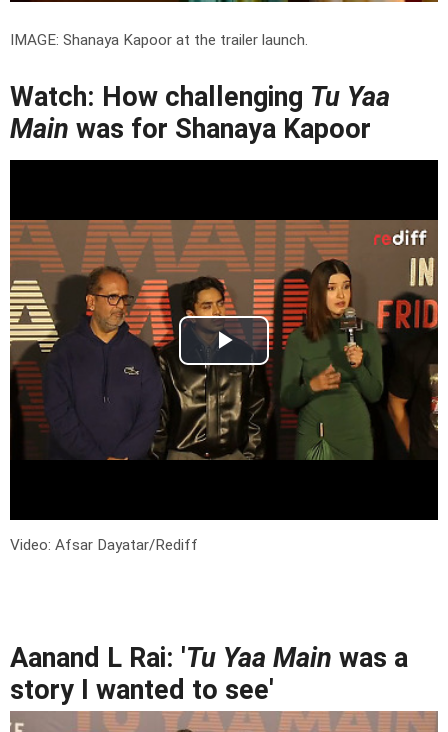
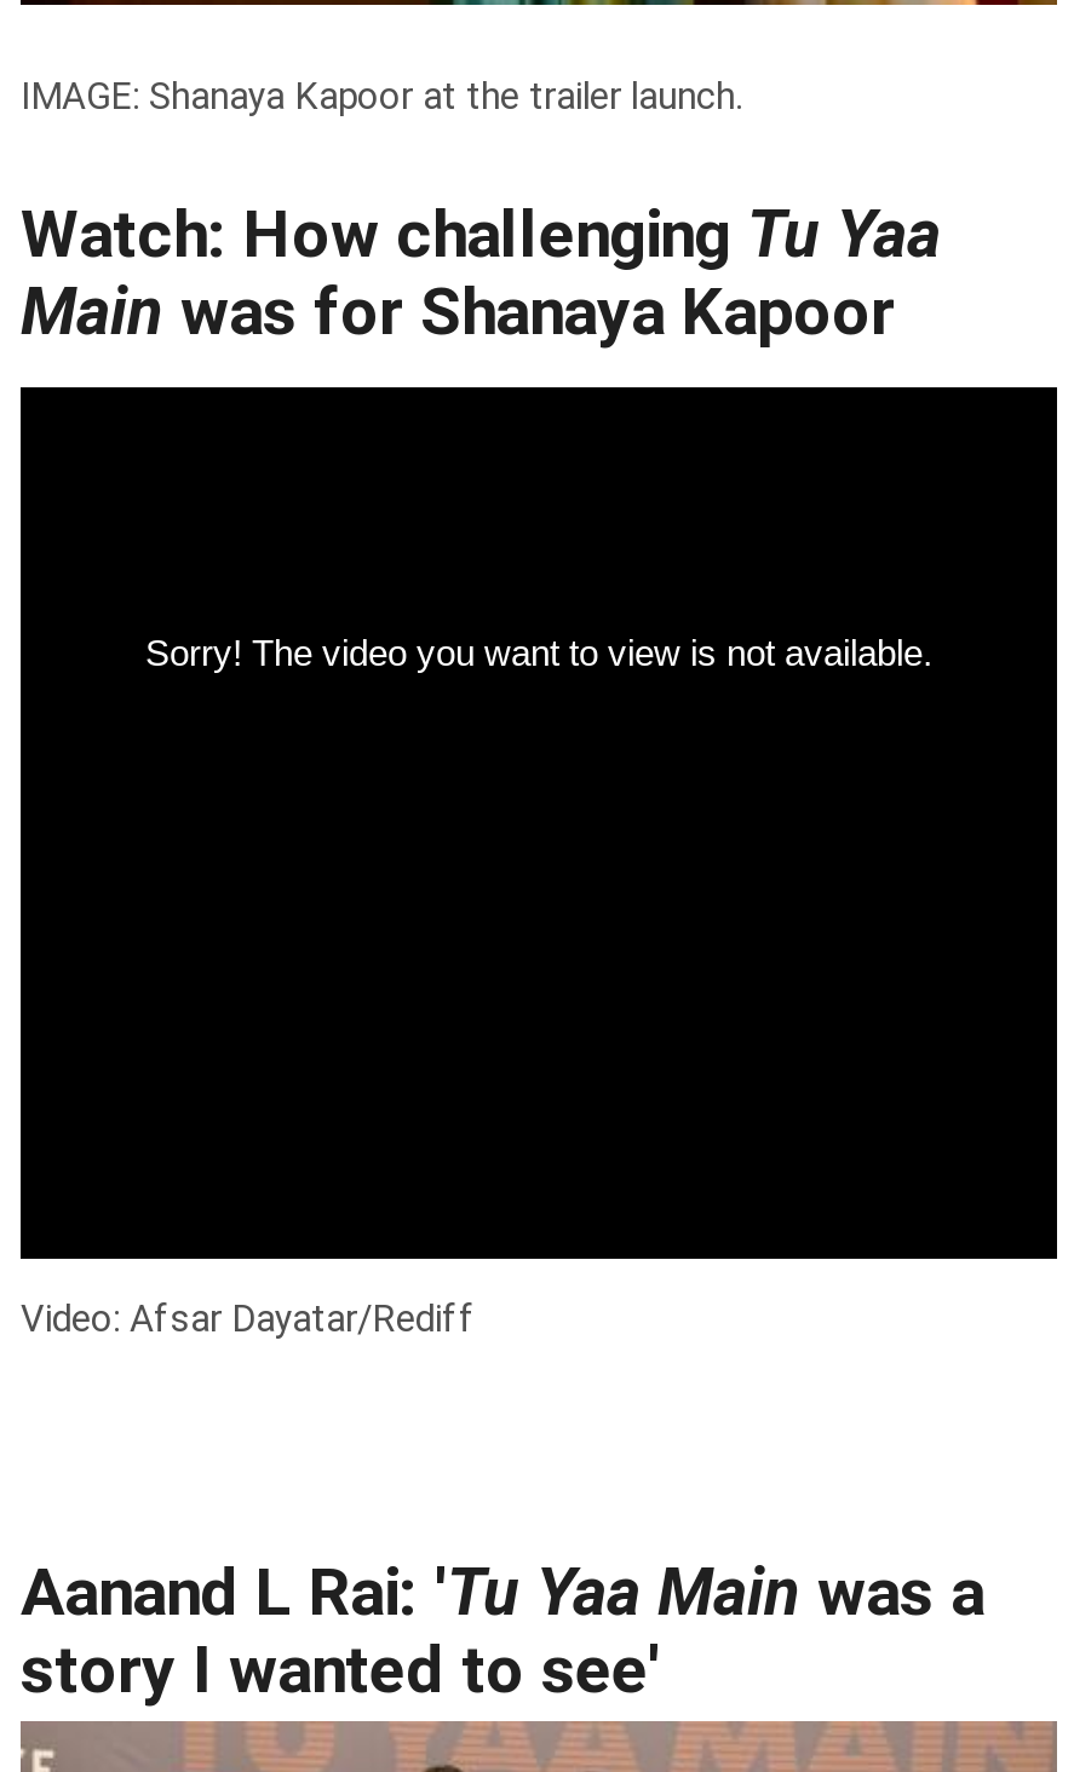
- [image]
